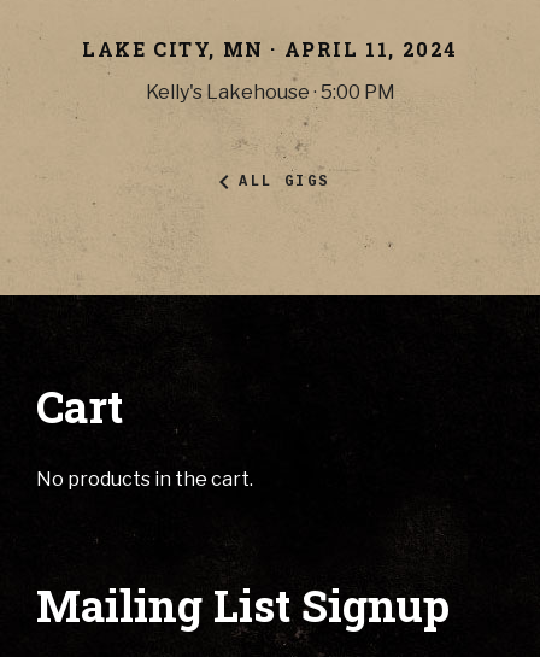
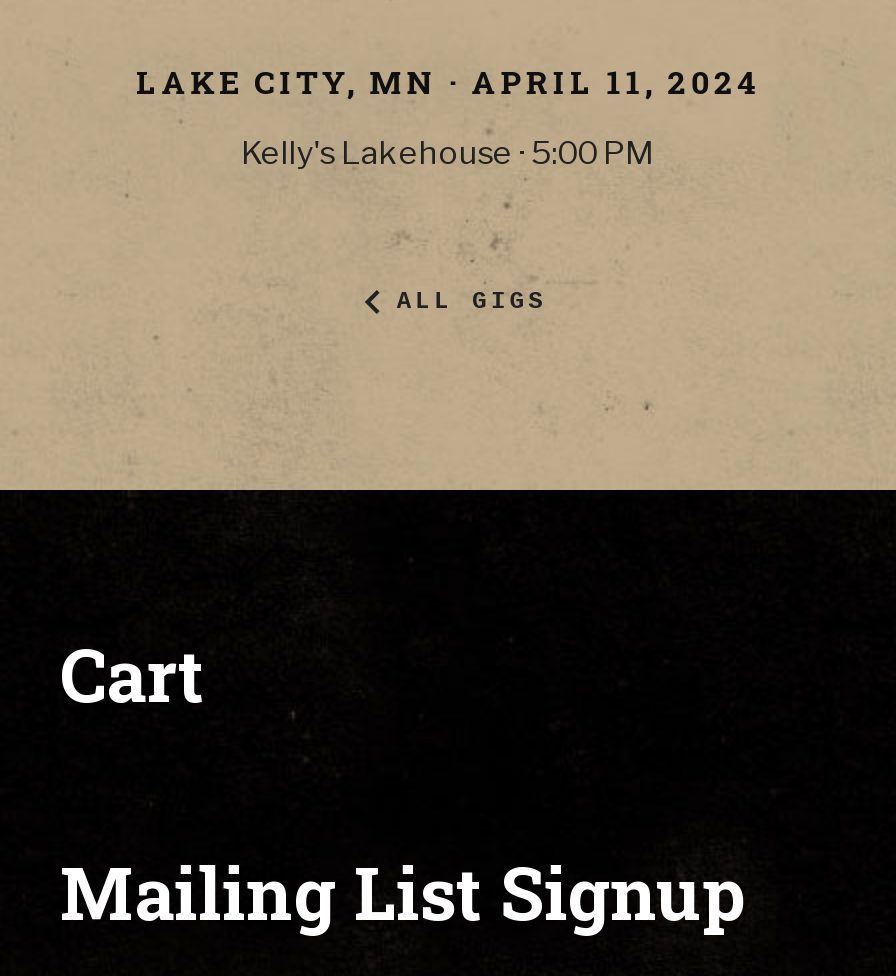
- No products in the cart.
